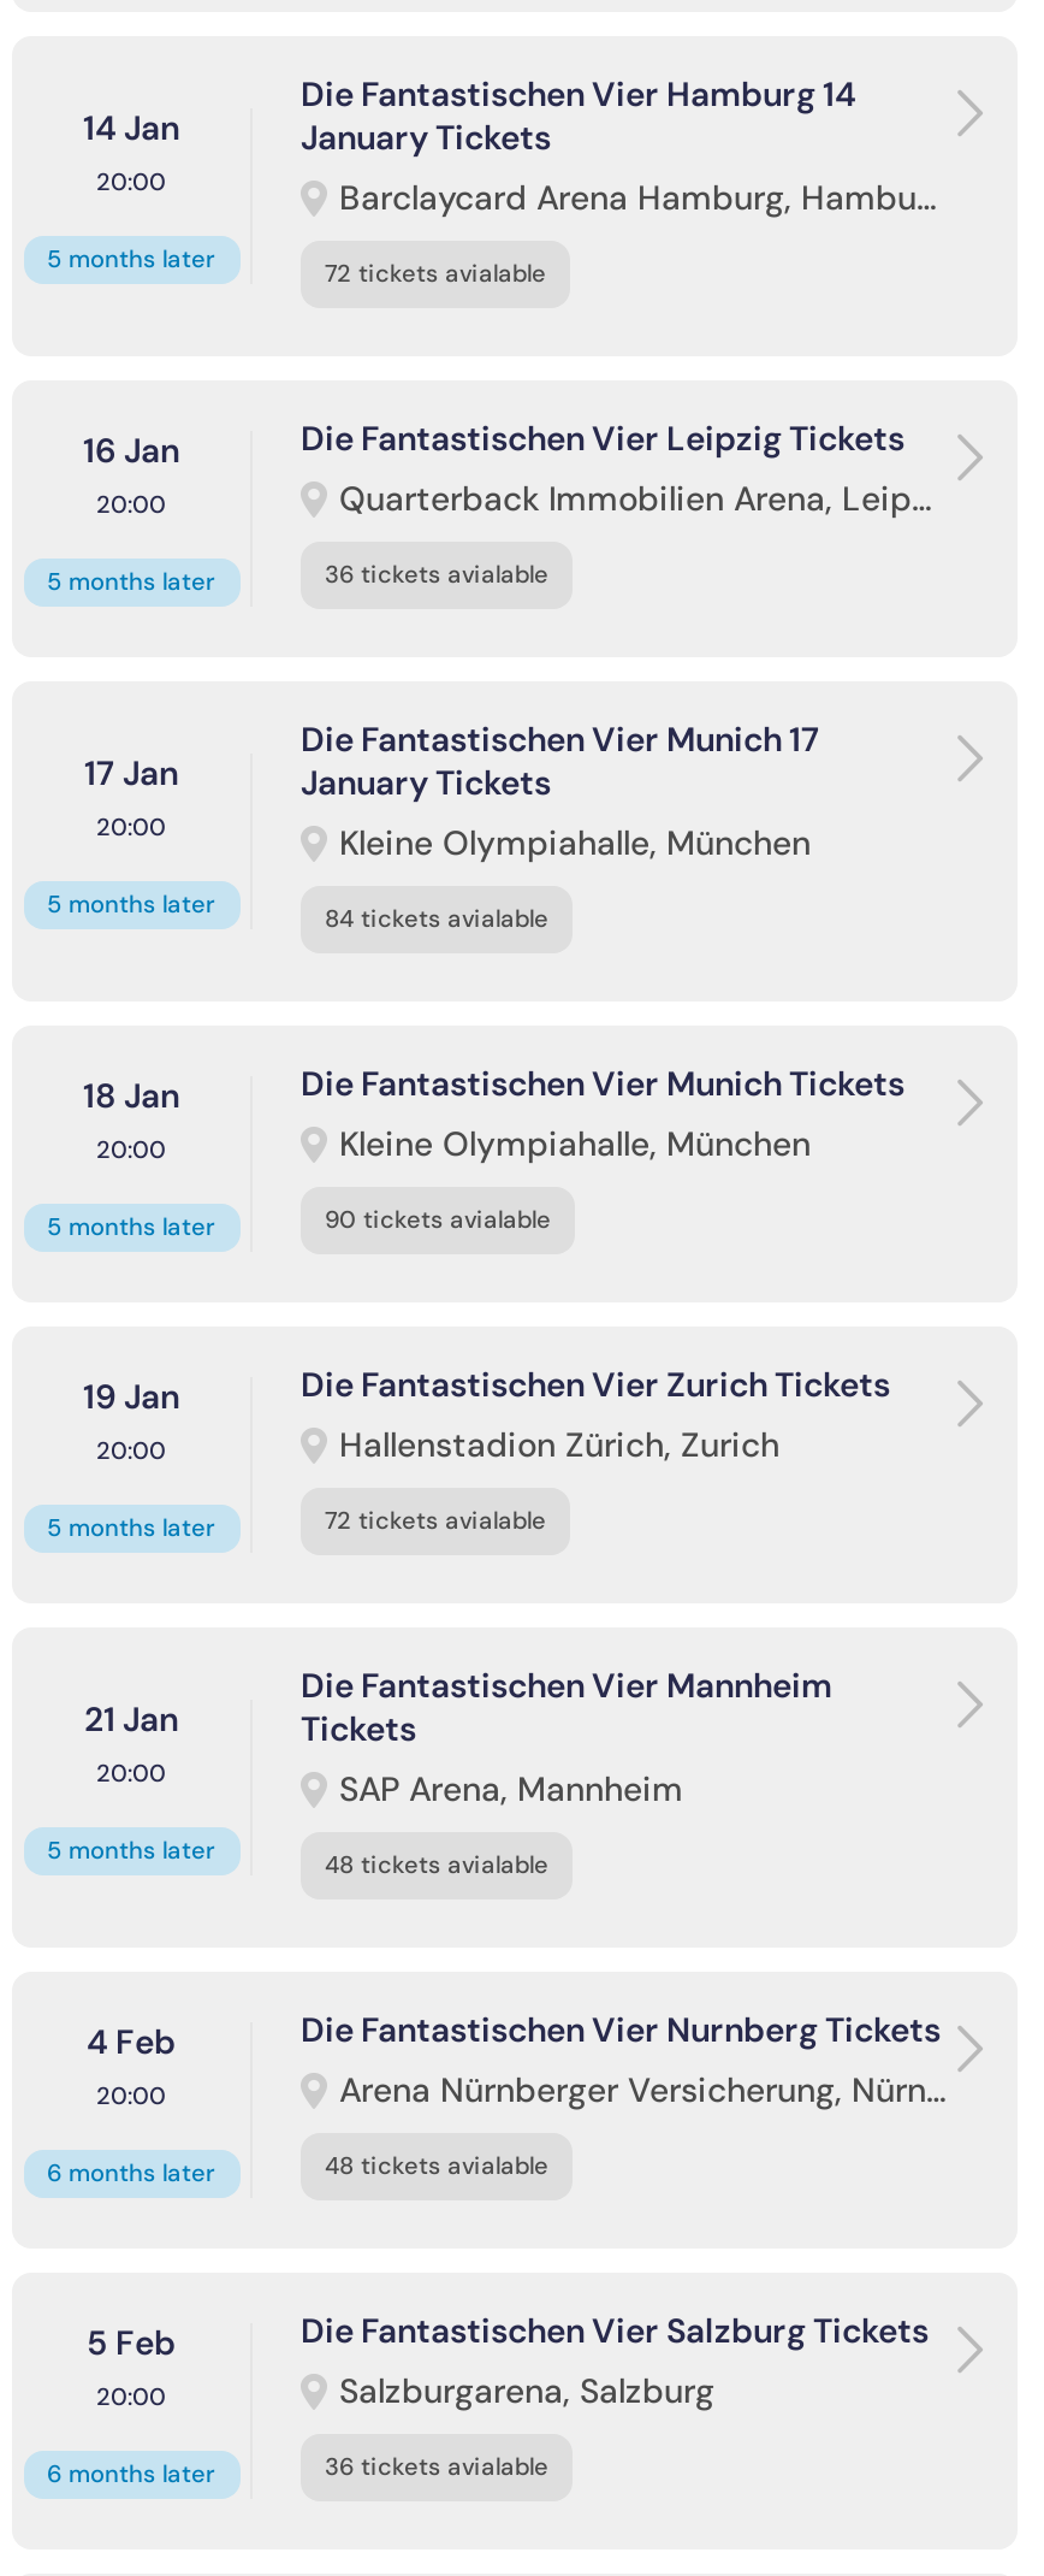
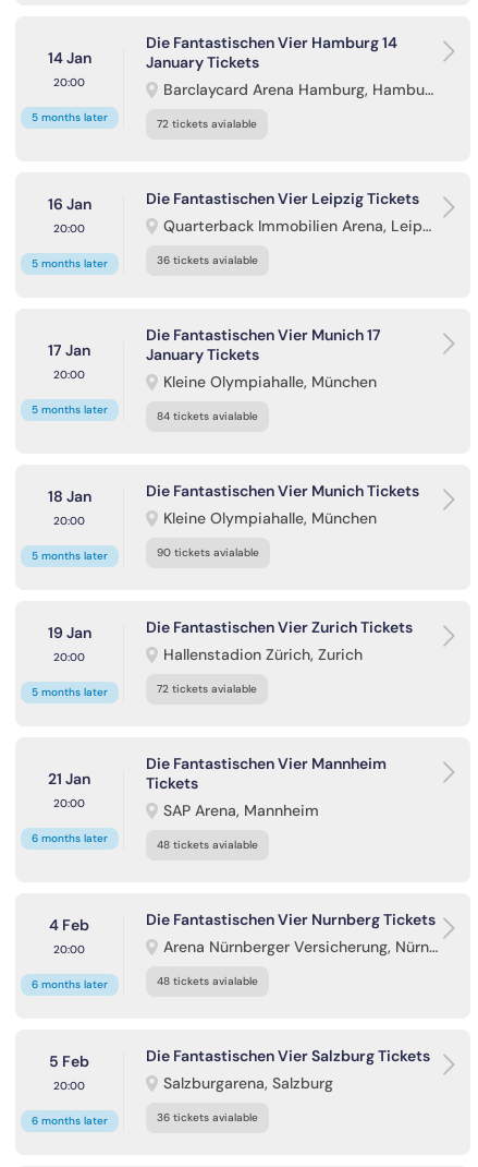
- 5 months later
+ 6 months later
